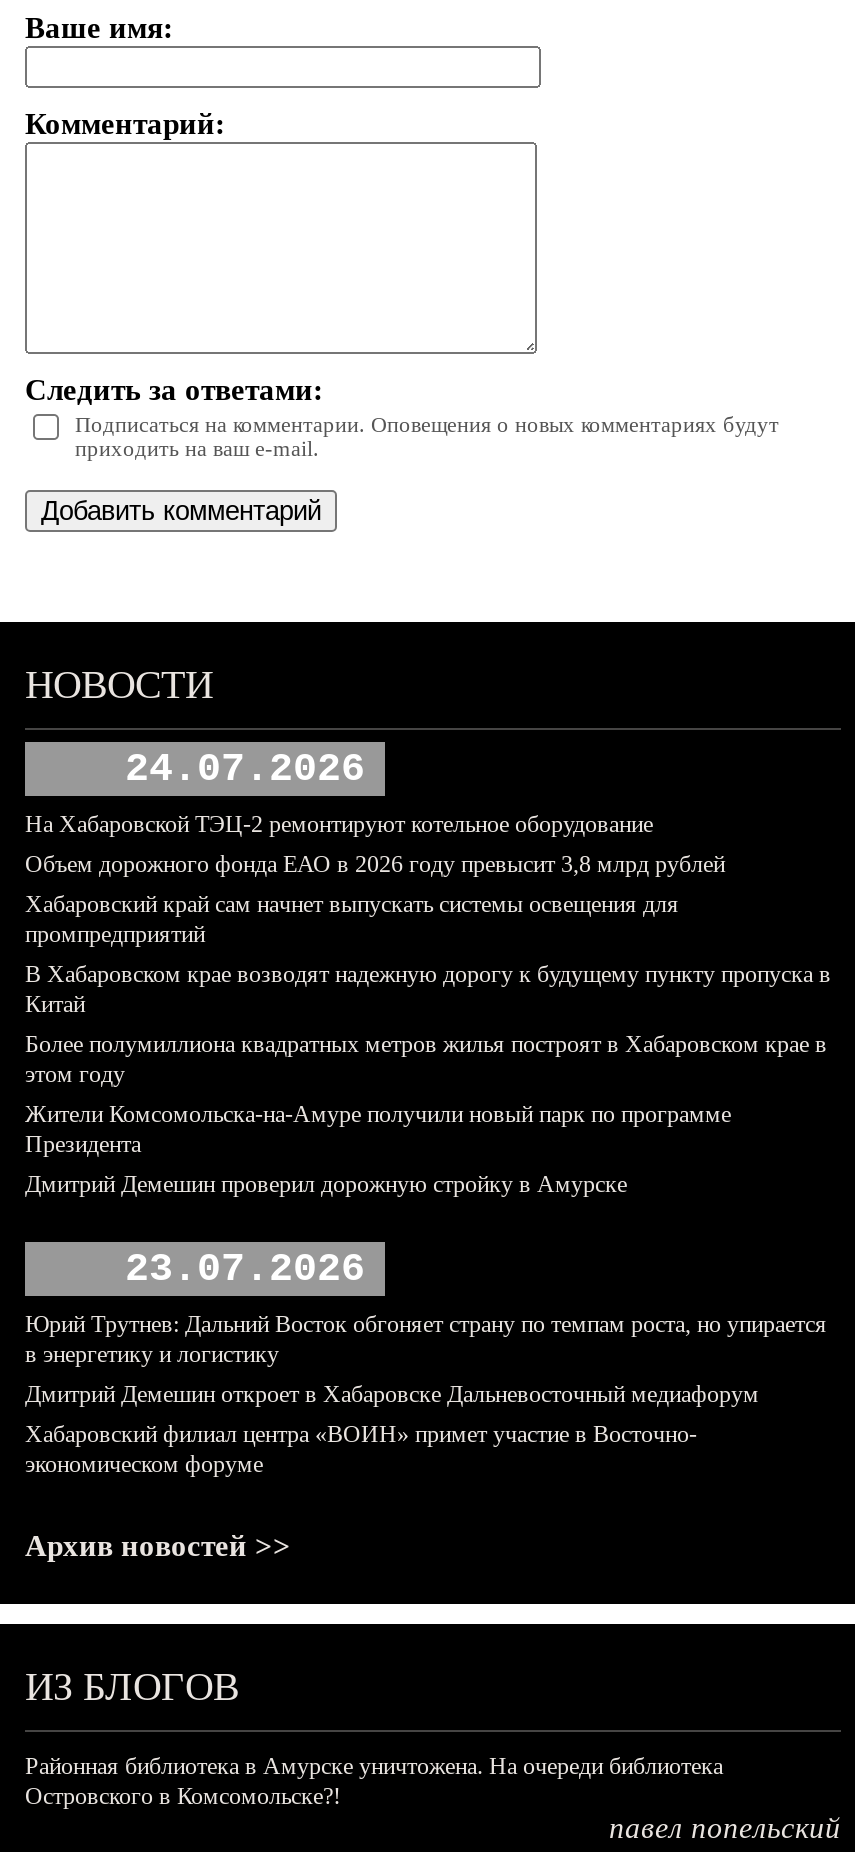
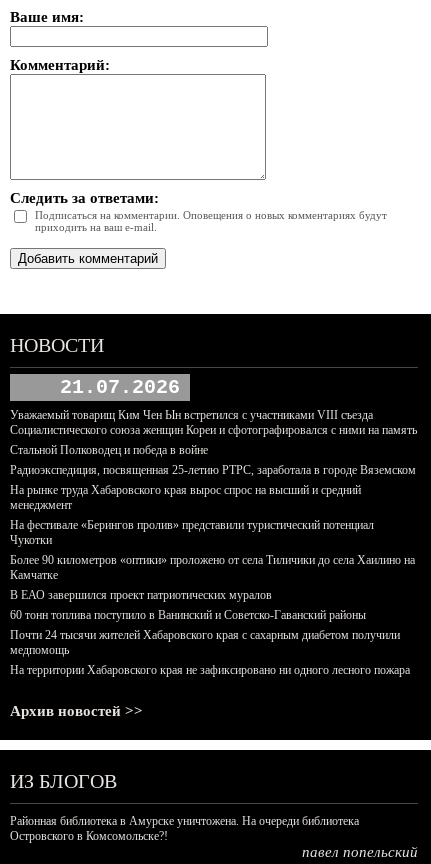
- 24.07.2026
- На Хабаровской ТЭЦ-2 ремонтируют котельное оборудование
- Объем дорожного фонда ЕАО в 2026 году превысит 3,8 млрд рублей
- Хабаровский край сам начнет выпускать системы освещения для
- промпредприятий
- В Хабаровском крае возводят надежную дорогу к будущему пункту пропуска в
- Китай
- Более полумиллиона квадратных метров жилья построят в Хабаровском крае в
- этом году
- Жители Комсомольска-на-Амуре получили новый парк по программе
- Президента
- Дмитрий Демешин проверил дорожную стройку в Амурске
- 23.07.2026
- Юрий Трутнев: Дальний Восток обгоняет страну по темпам роста, но упирается
- в энергетику и логистику
- Дмитрий Демешин откроет в Хабаровске Дальневосточный медиафорум
- Хабаровский филиал центра «ВОИН» примет участие в Восточно-
- экономическом форуме
+ 21.07.2026
+ Уважаемый товарищ Ким Чен Ын встретился с участниками VIII съезда
+ Социалистического союза женщин Кореи и сфотографировался с ними на память
+ Стальной Полководец и победа в войне
+ Радиоэкспедиция, посвященная 25-летию РТРС, заработала в городе Вяземском
+ На рынке труда Хабаровского края вырос спрос на высший и средний
+ менеджмент
+ На фестивале «Берингов пролив» представили туристический потенциал
+ Чукотки
+ Более 90 километров «оптики» проложено от села Тиличики до села Хаилино на
+ Камчатке
+ В ЕАО завершился проект патриотических муралов
+ 60 тонн топлива поступило в Ванинский и Советско-Гаванский районы
+ Почти 24 тысячи жителей Хабаровского края с сахарным диабетом получили
+ медпомощь
+ На территории Хабаровского края не зафиксировано ни одного лесного пожара
